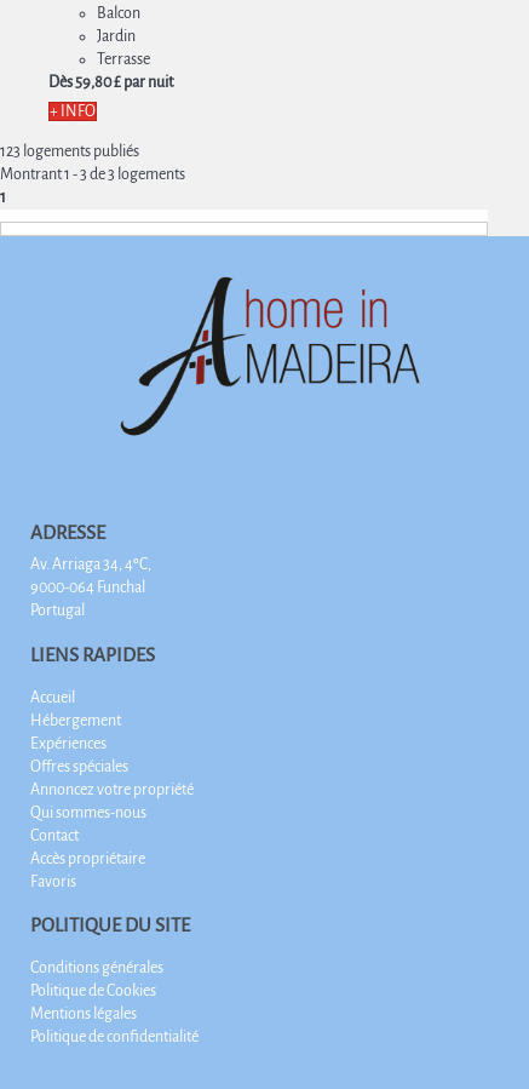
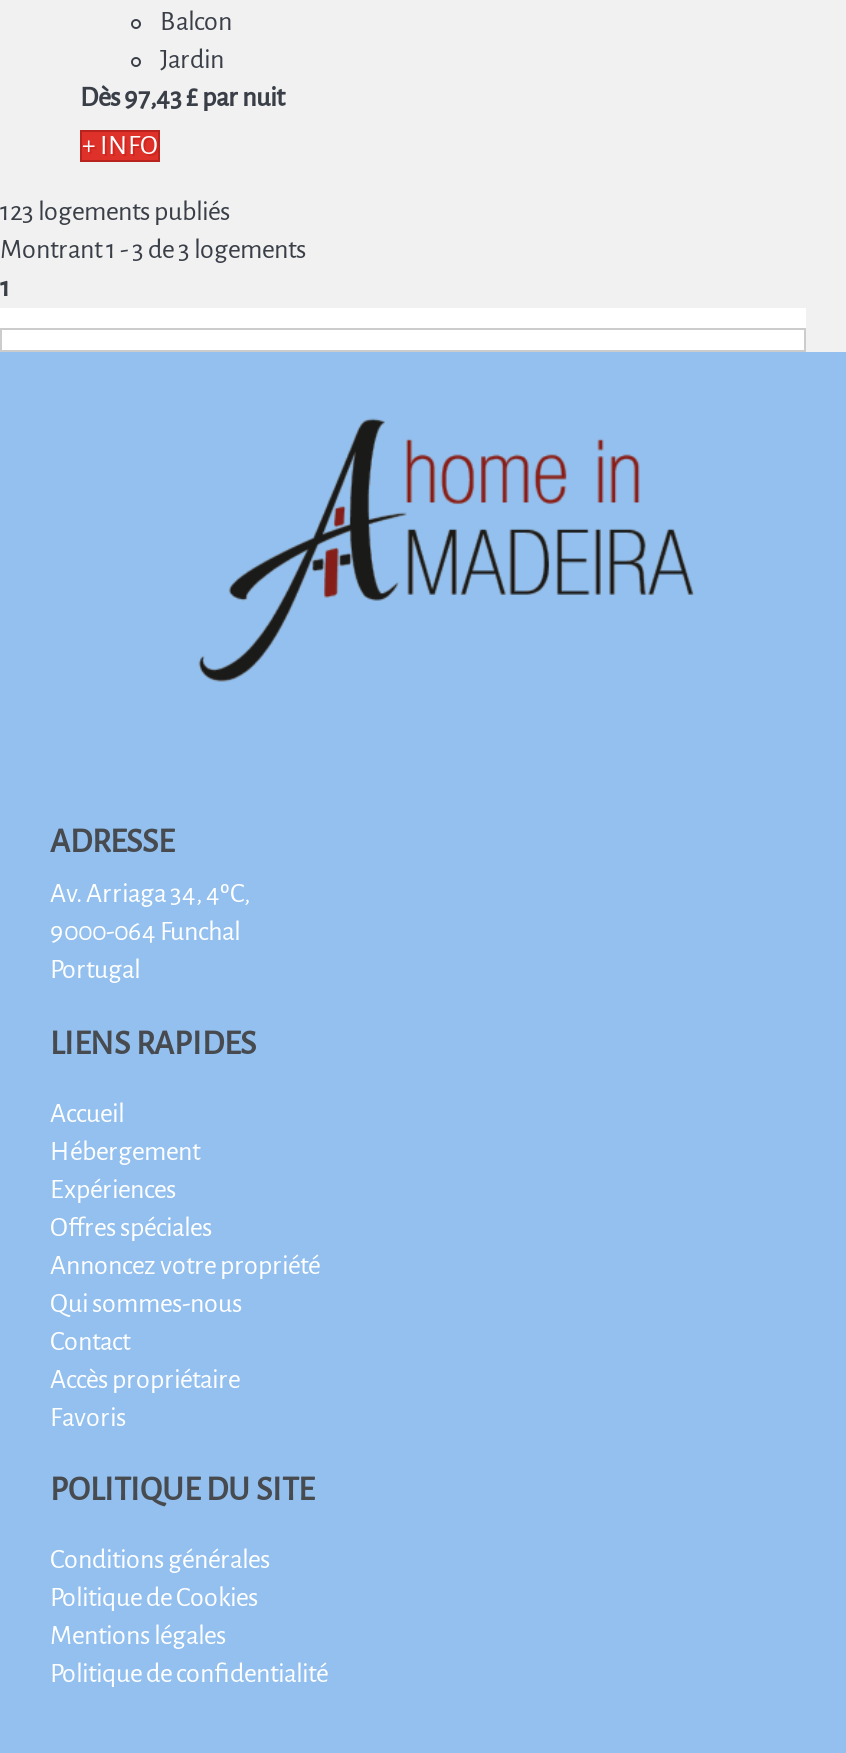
- Terrasse
- Dès 59,80 £ par nuit
+ Dès 97,43 £ par nuit
